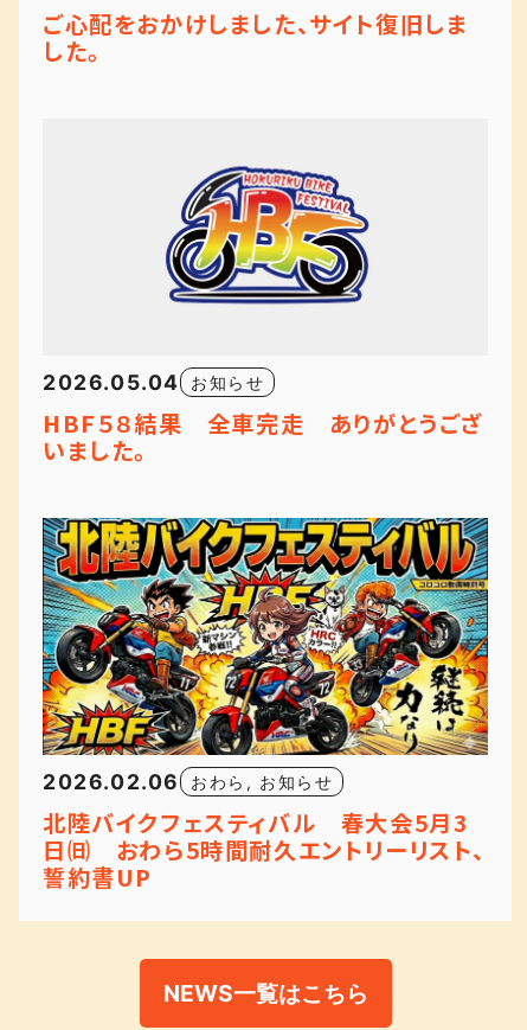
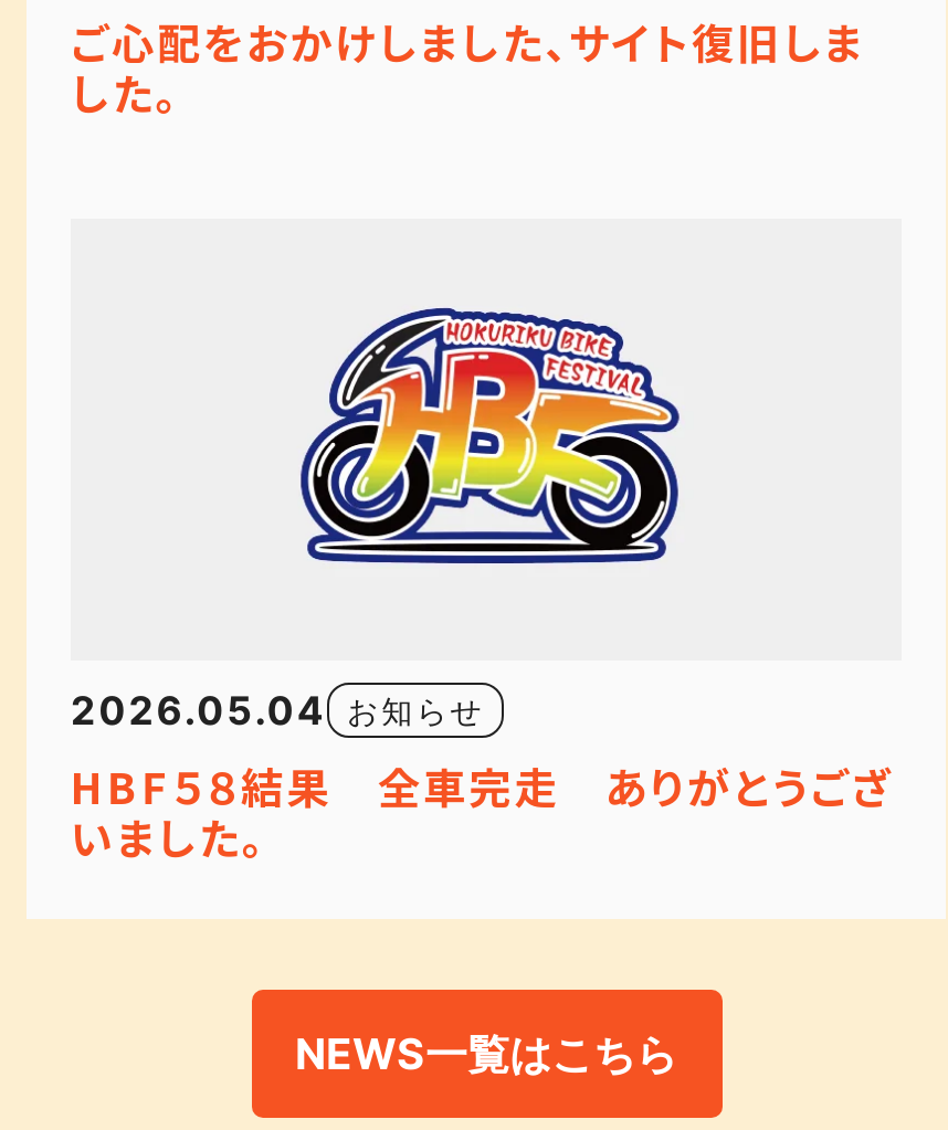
- [image]
- 2026.02.06 おわら,お知らせ
- 北陸バイクフェスティバル 春大会5月3
- 日㈰ おわら5時間耐久エントリーリスト、
- 誓約書UP
